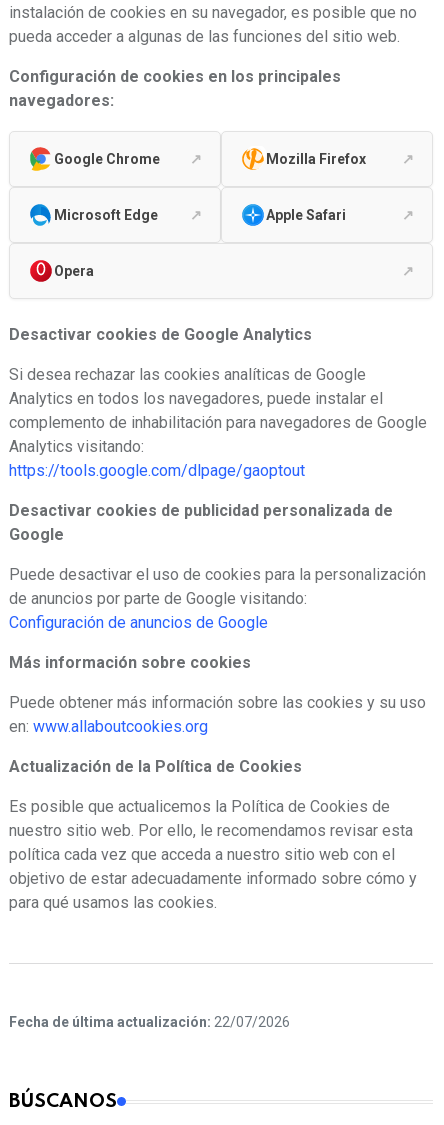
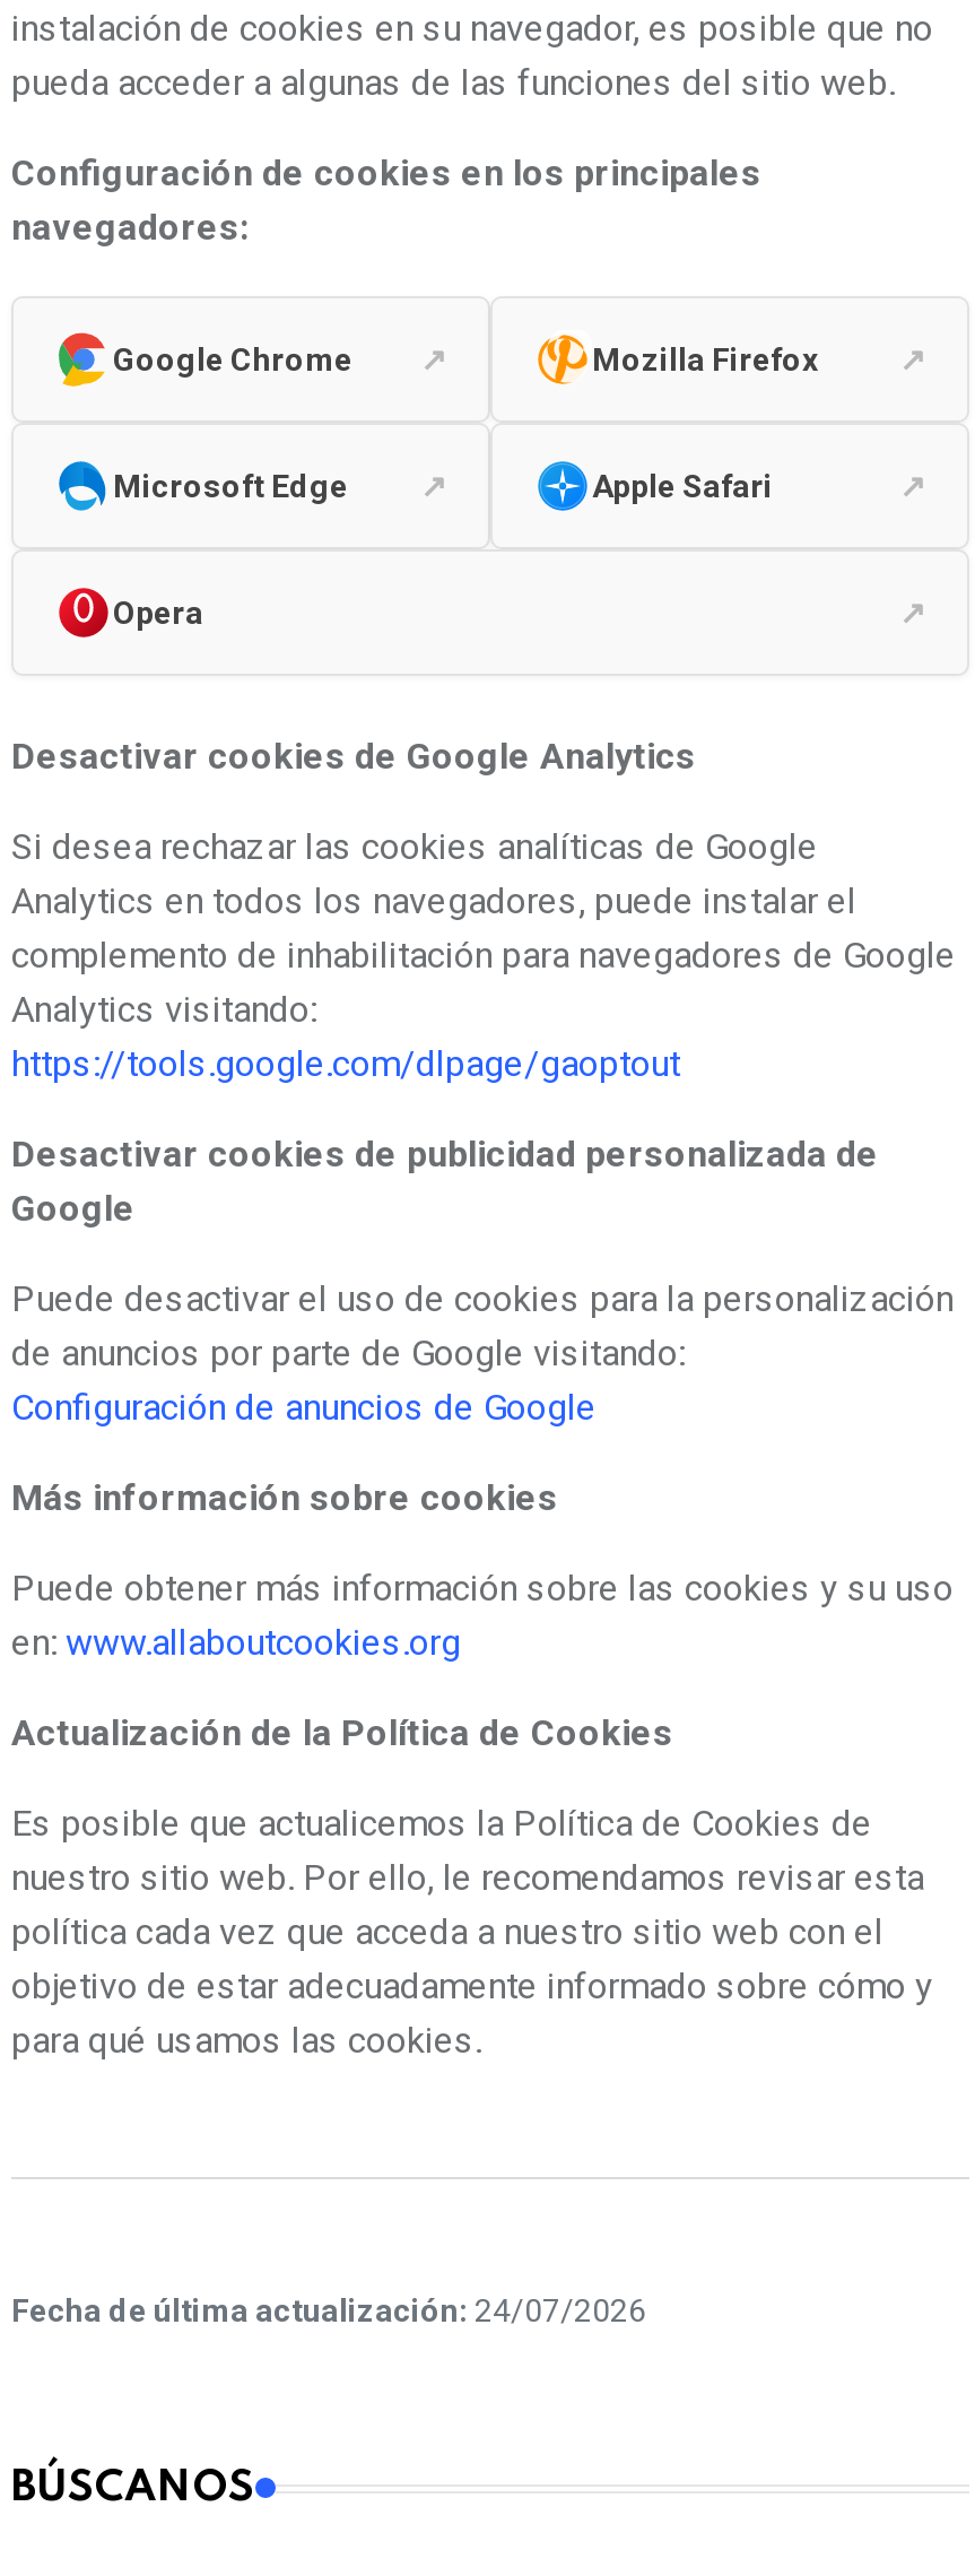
- Fecha de última actualización: 22/07/2026
+ Fecha de última actualización: 24/07/2026
